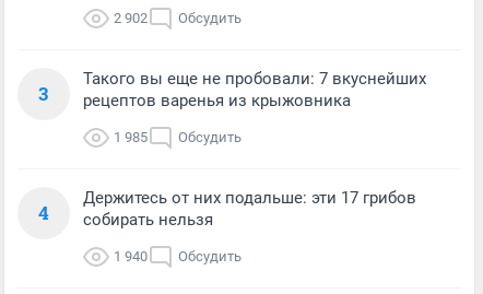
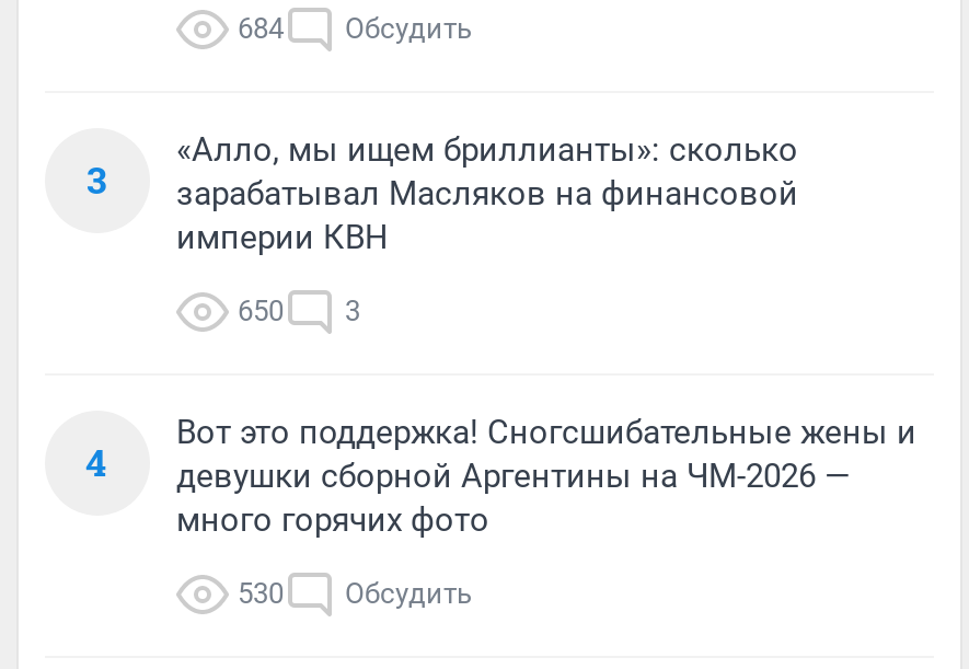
- 2 902 Обсудить
+ 684 Обсудить

- Такого вы еще не пробовали: 7 вкуснейших
- рецептов варенья из крыжовника
+ «Алло, мы ищем бриллианты»: сколько
+ зарабатывал Масляков на финансовой
+ империи КВН

- 1 985
- Обсудить
+ 650
+ 3

- Держитесь от них подальше: эти 17 грибов
- собирать нельзя
+ Вот это поддержка! Сногсшибательные жены и
+ девушки сборной Аргентины на ЧМ-2026 —
+ много горячих фото

- 1 940 Обсудить
+ 530 Обсудить
